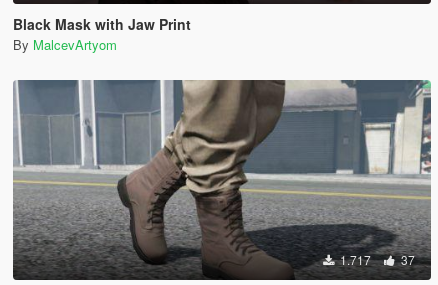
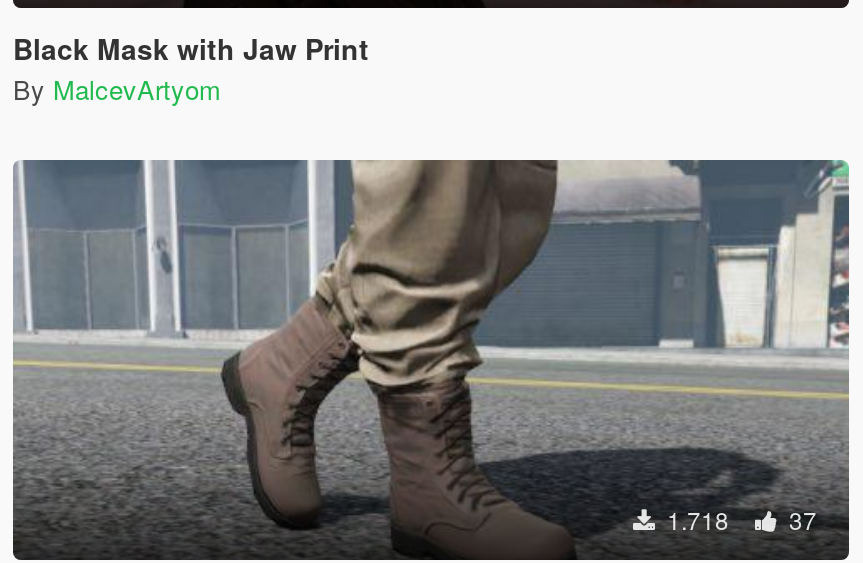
- 1.717 37
+ 1.718 37
